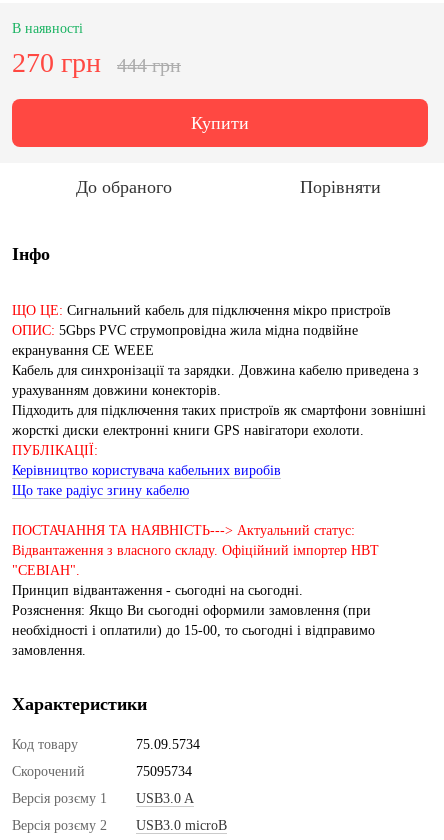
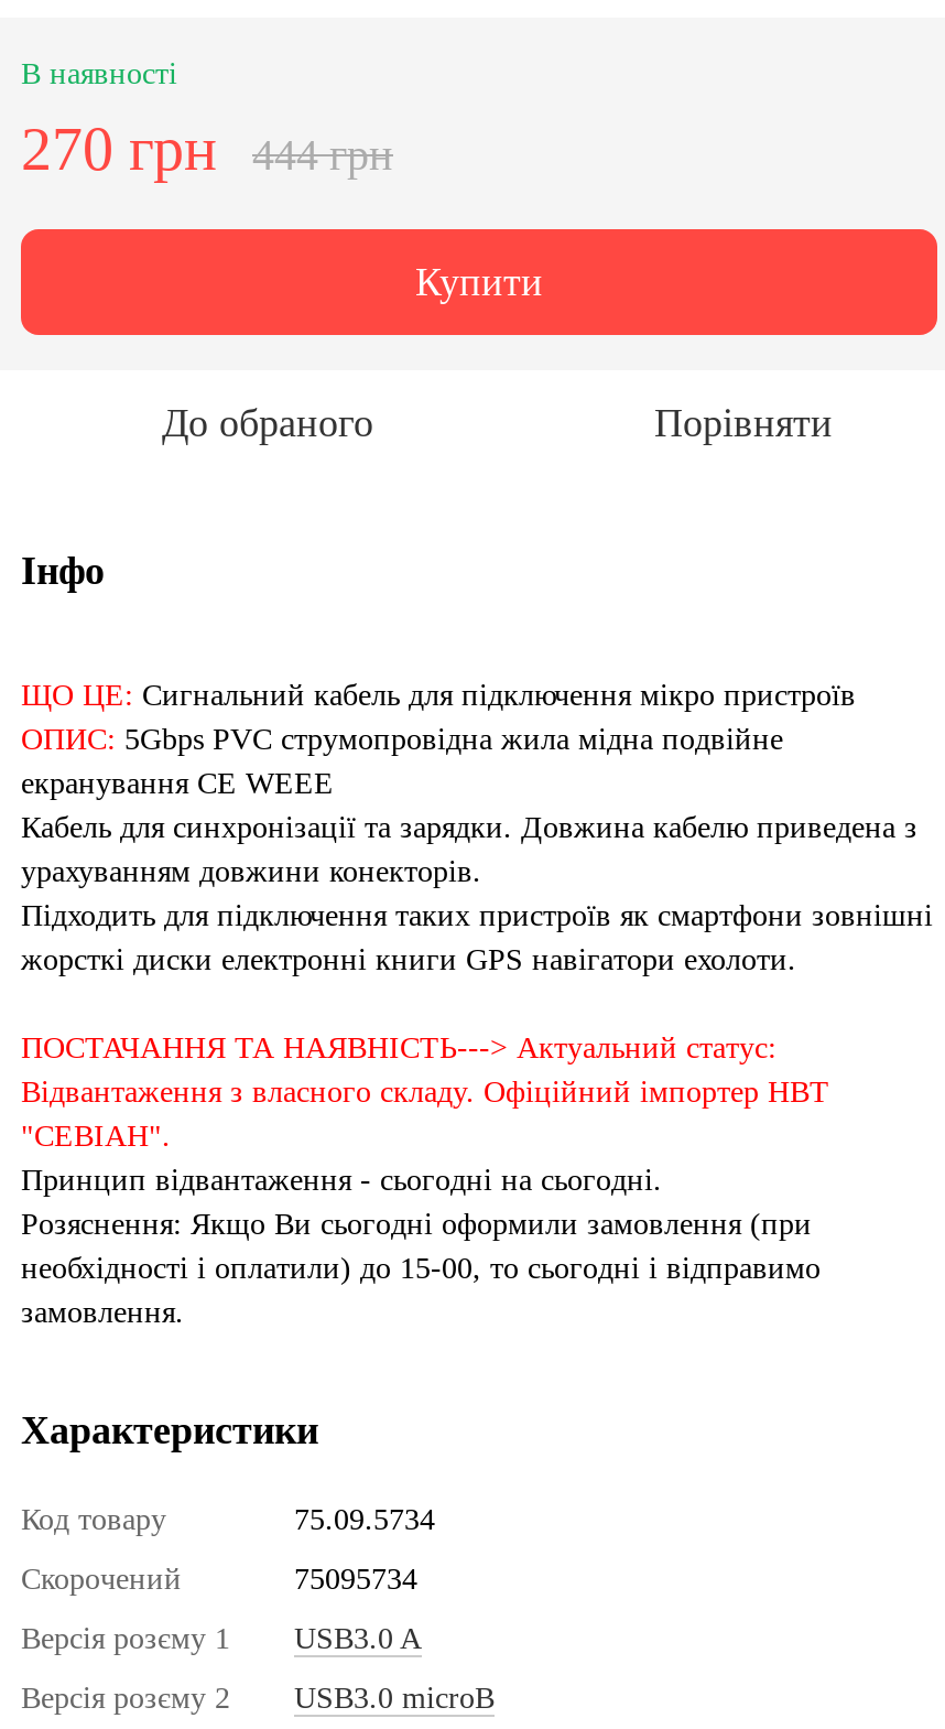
- ПУБЛІКАЦІЇ:
- Керівництво користувача кабельних виробів
- Що таке радіус згину кабелю
